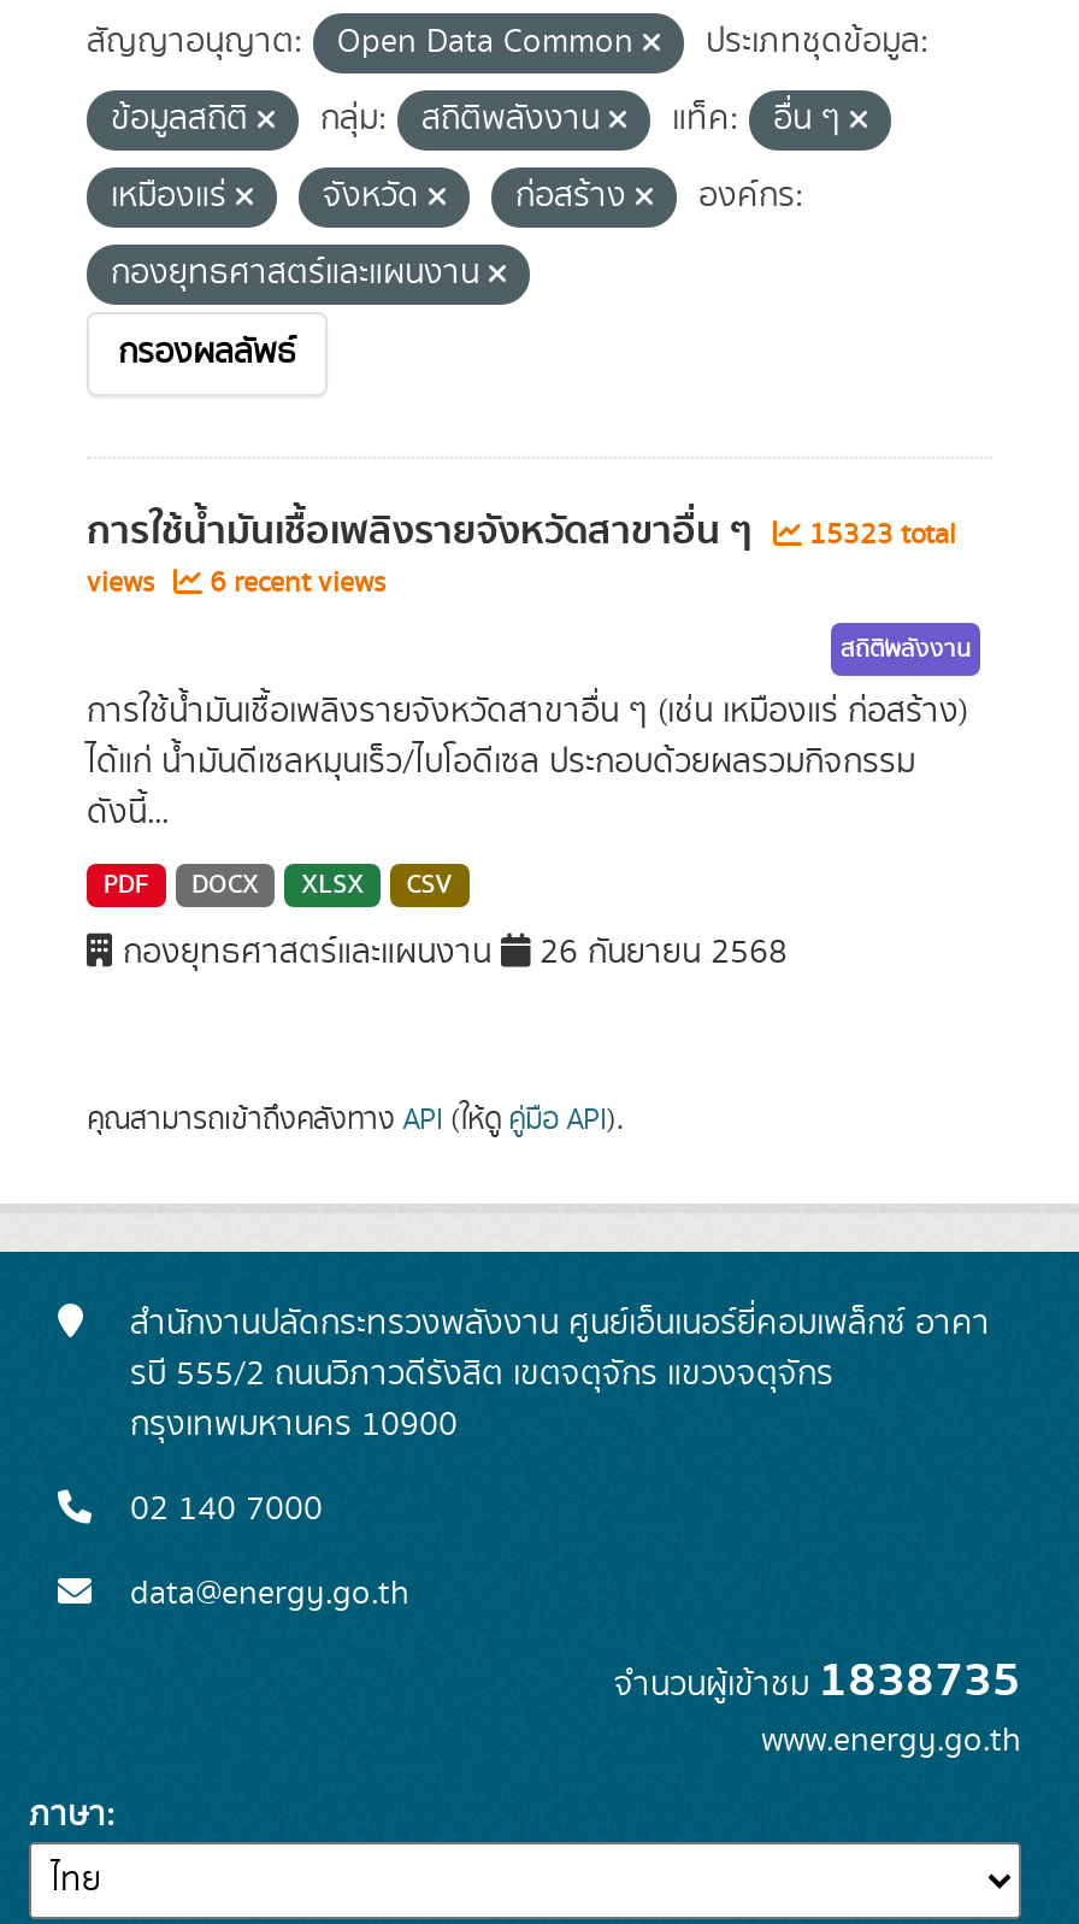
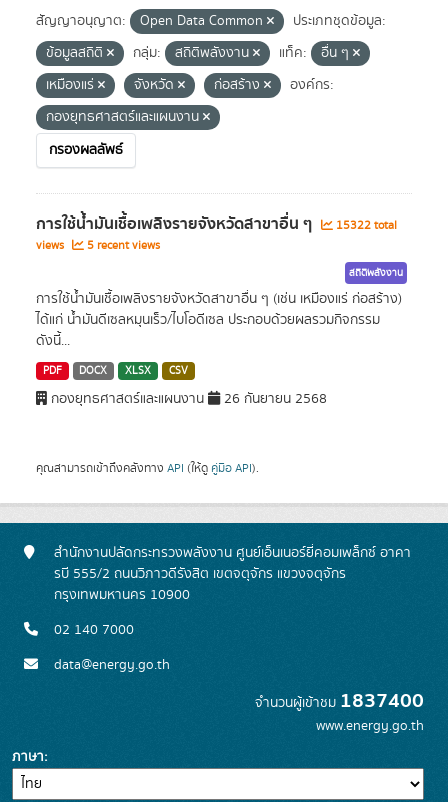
- การใช้น้ำมันเชื้อเพลิงรายจังหวัดสาขาอื่น ๆ 15323 total
+ การใช้น้ำมันเชื้อเพลิงรายจังหวัดสาขาอื่น ๆ 15322 total

- views 6 recent views
+ views 5 recent views

- จำนวนผู้เข้าชม1838735
+ จำนวนผู้เข้าชม1837400
